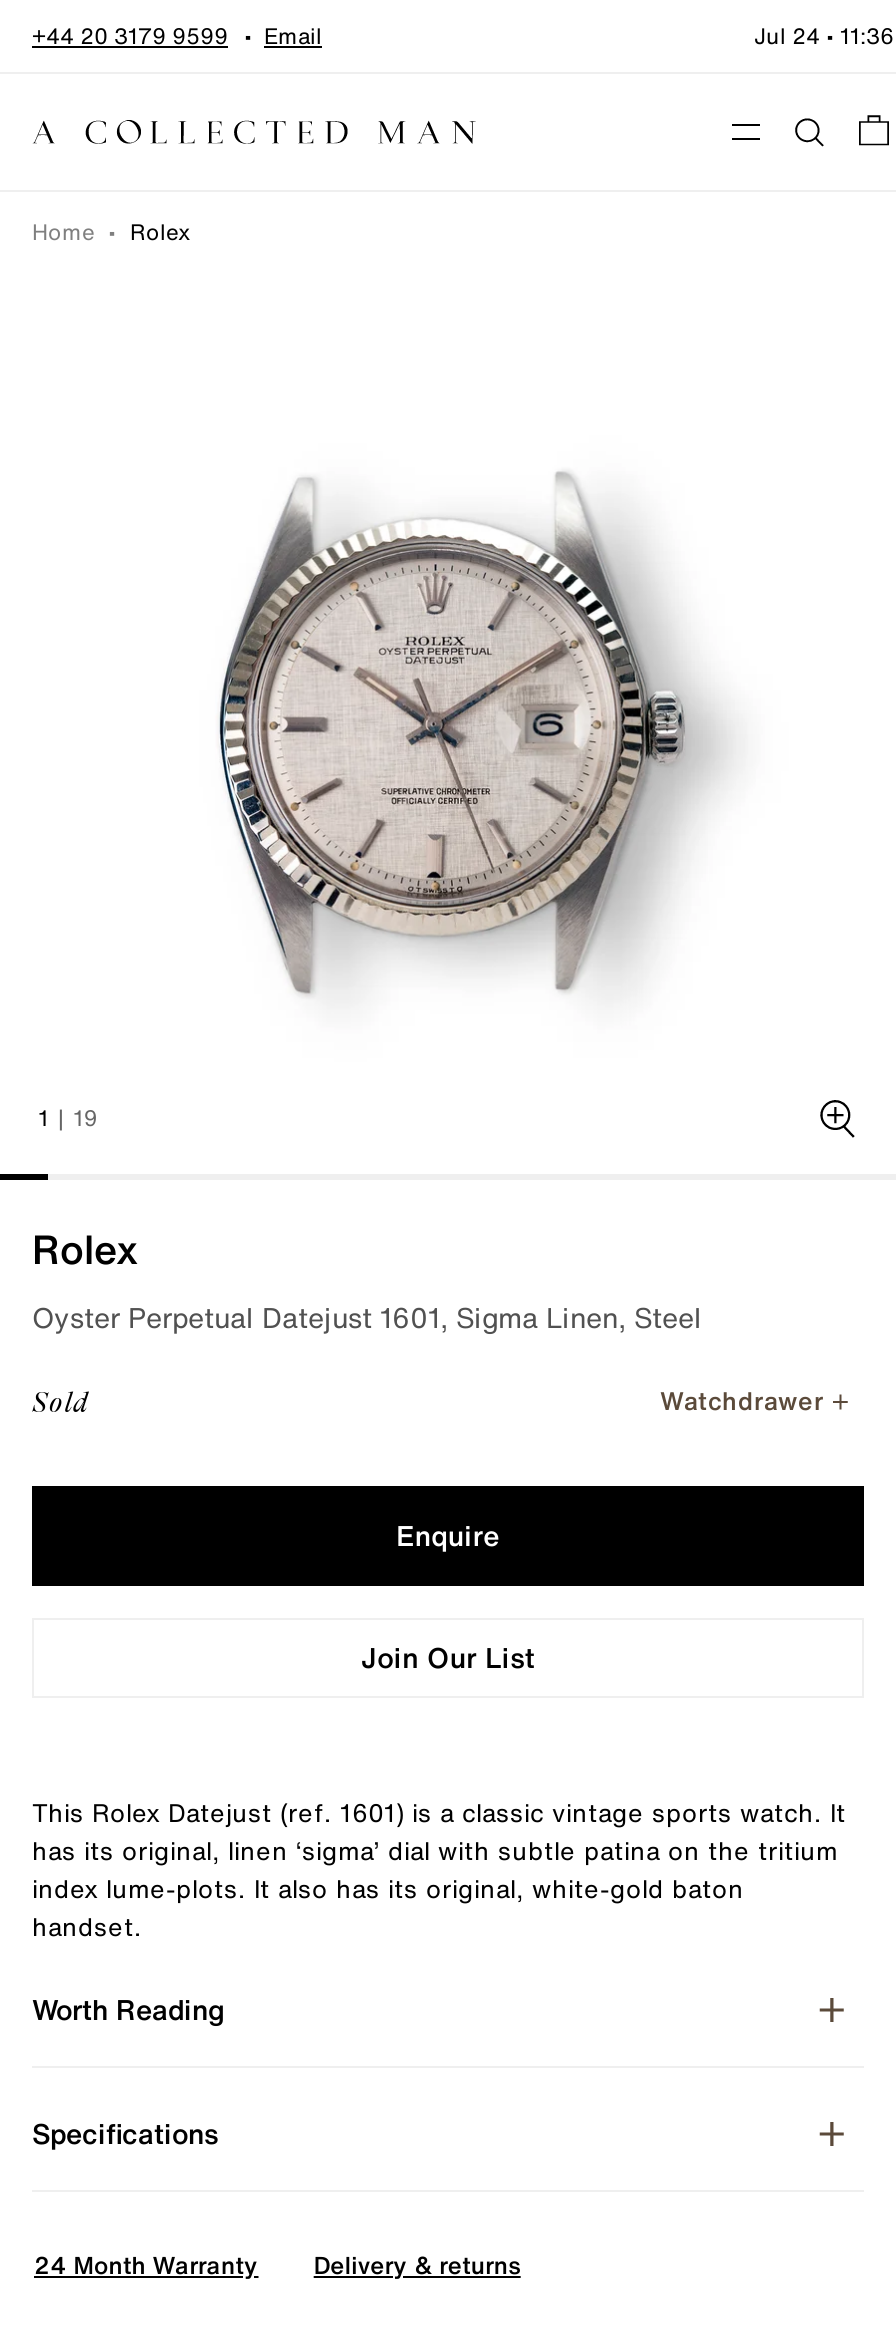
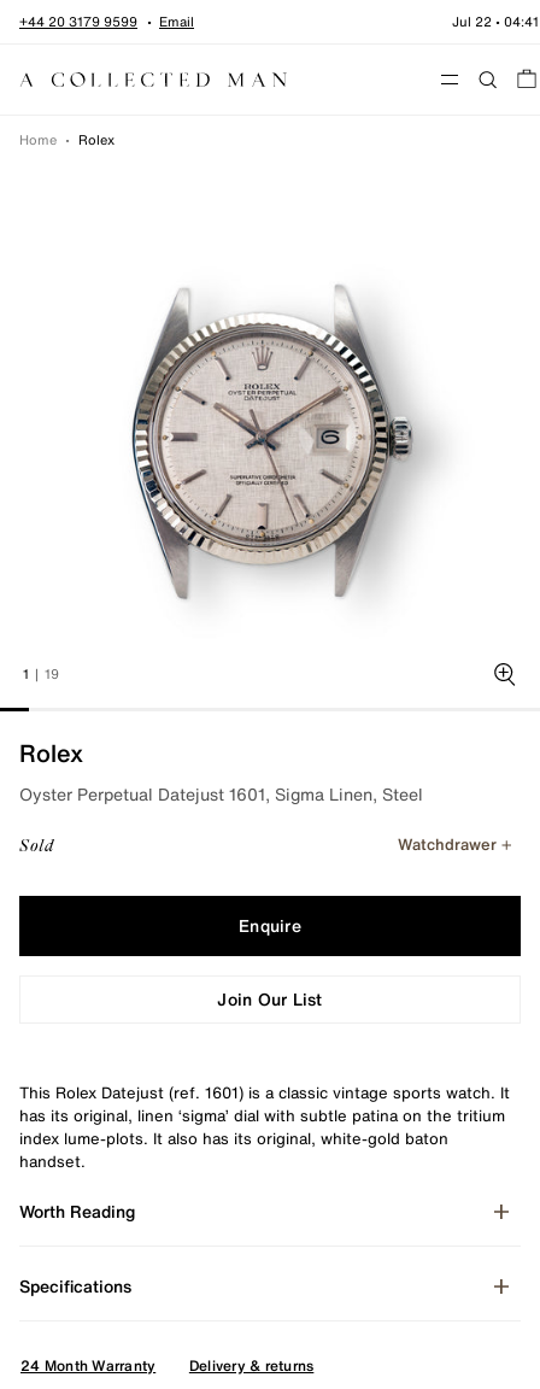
- Jul 24 • 11:36
+ Jul 22 • 04:41
